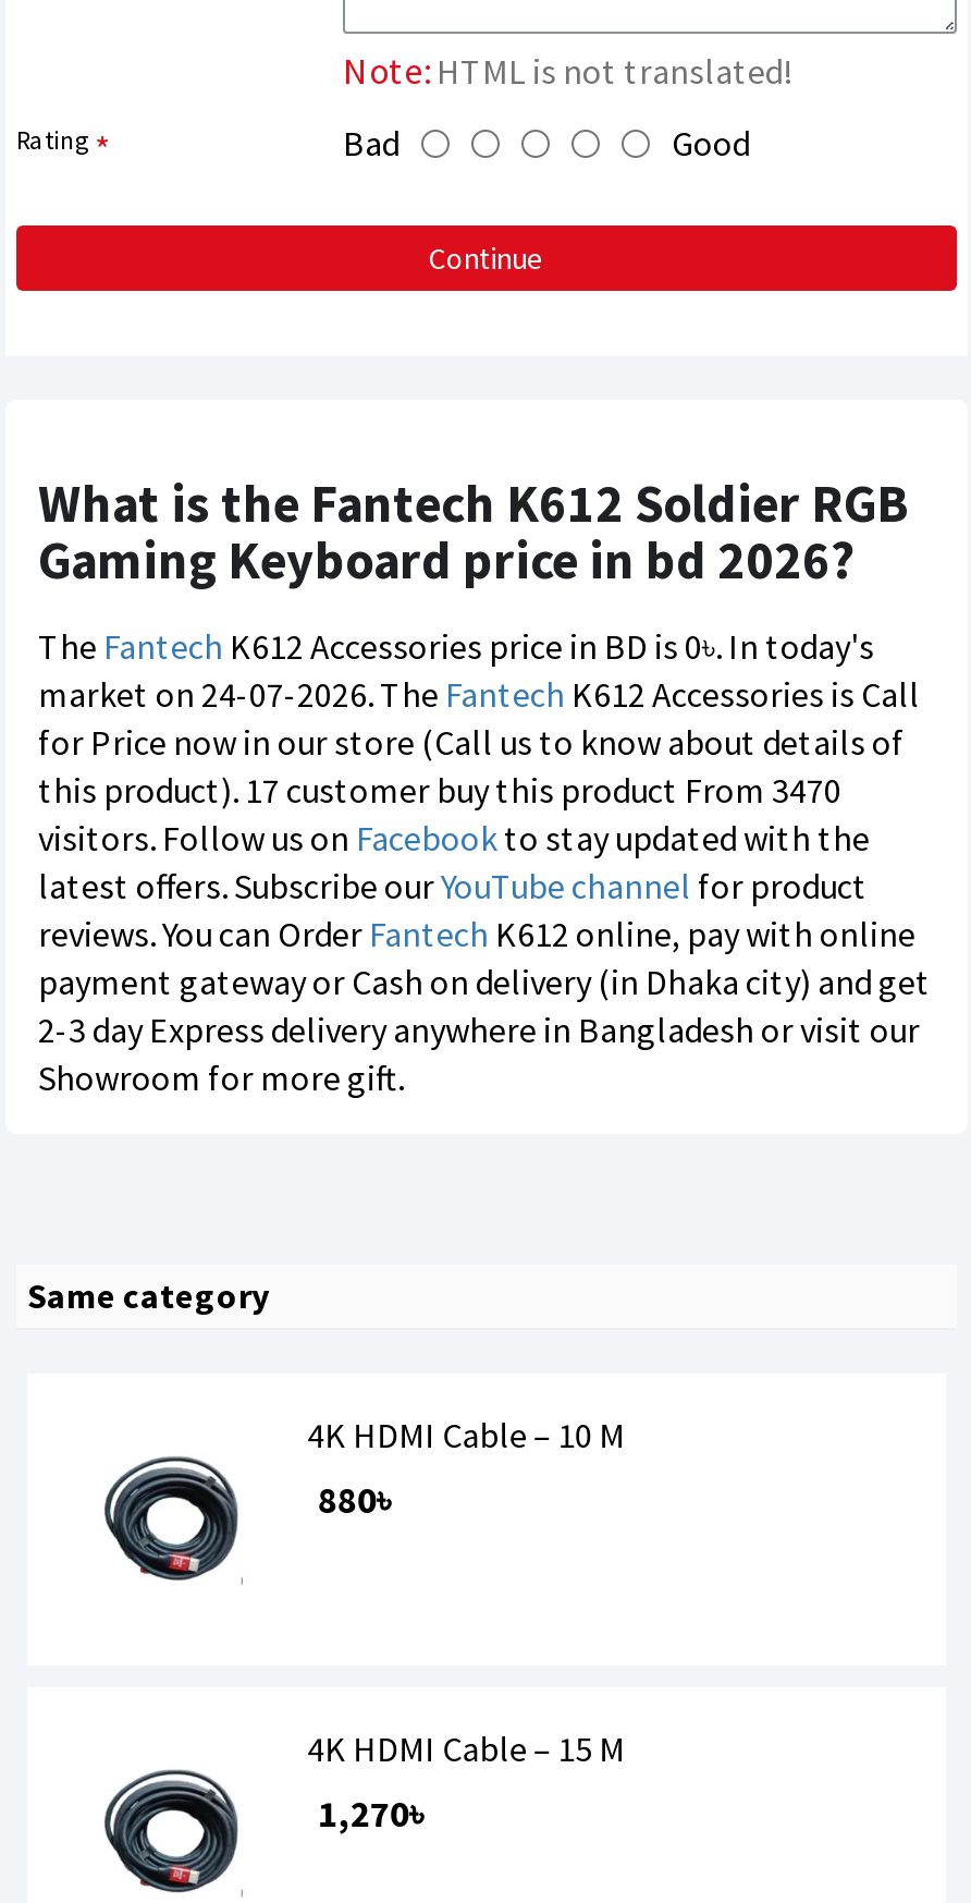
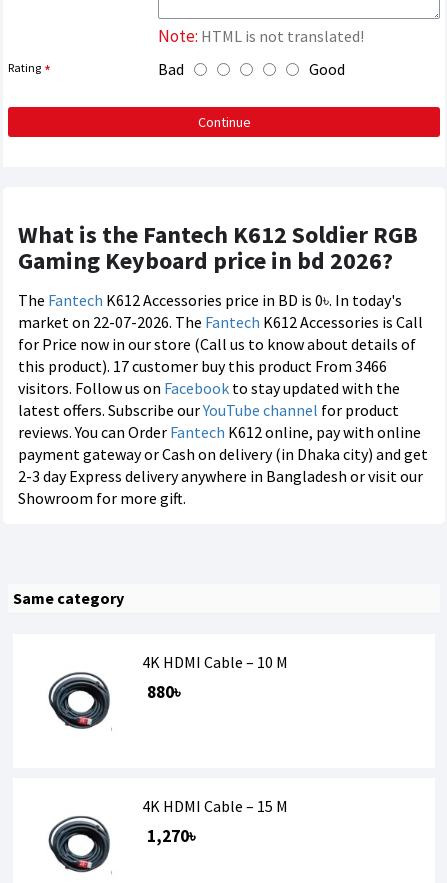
- market on 24-07-2026. The Fantech K612 Accessories is Call
+ market on 22-07-2026. The Fantech K612 Accessories is Call

- this product). 17 customer buy this product From 3470
+ this product). 17 customer buy this product From 3466
